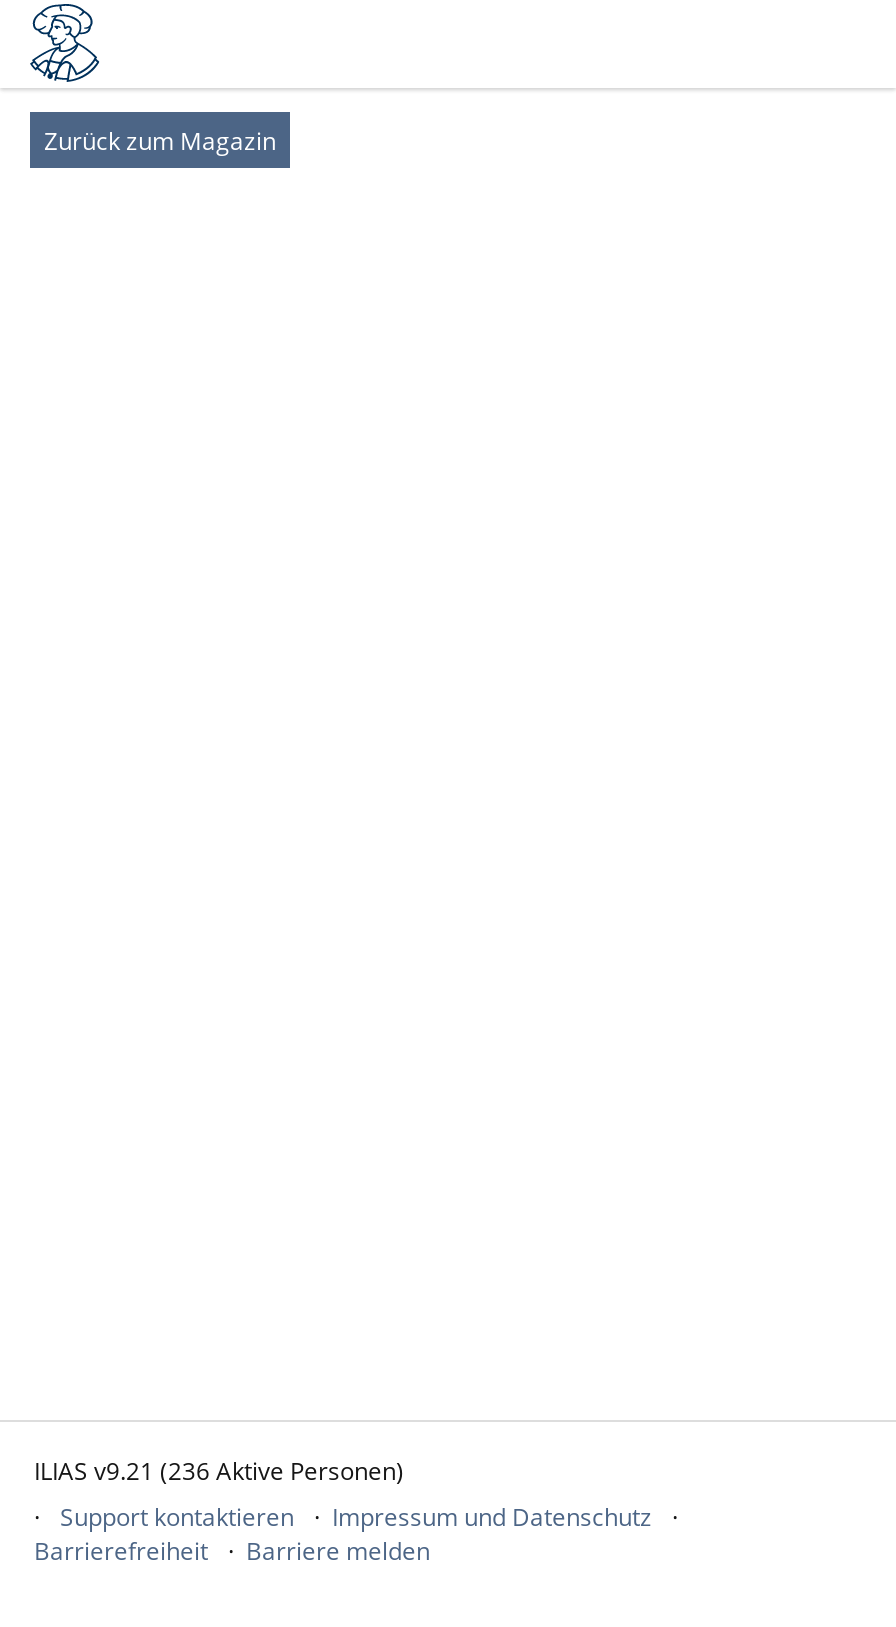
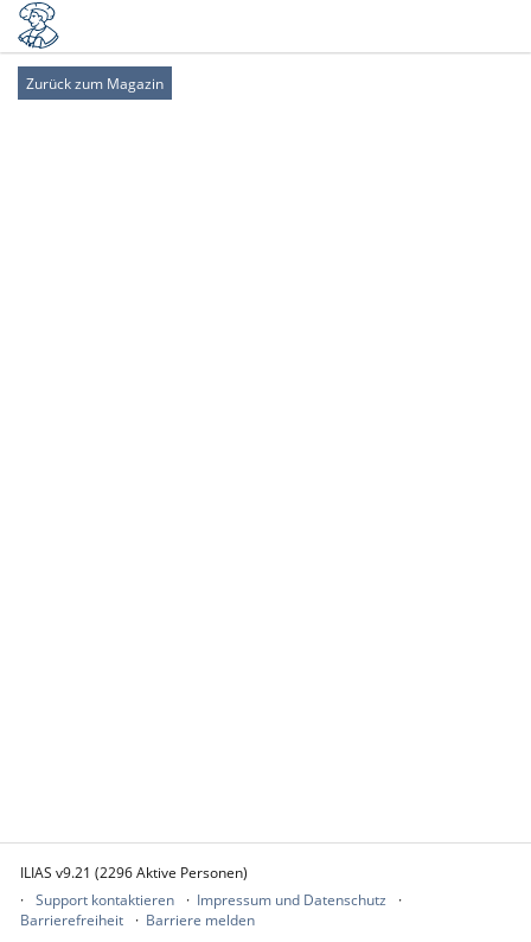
- ILIAS v9.21 (236 Aktive Personen)
+ ILIAS v9.21 (2296 Aktive Personen)
